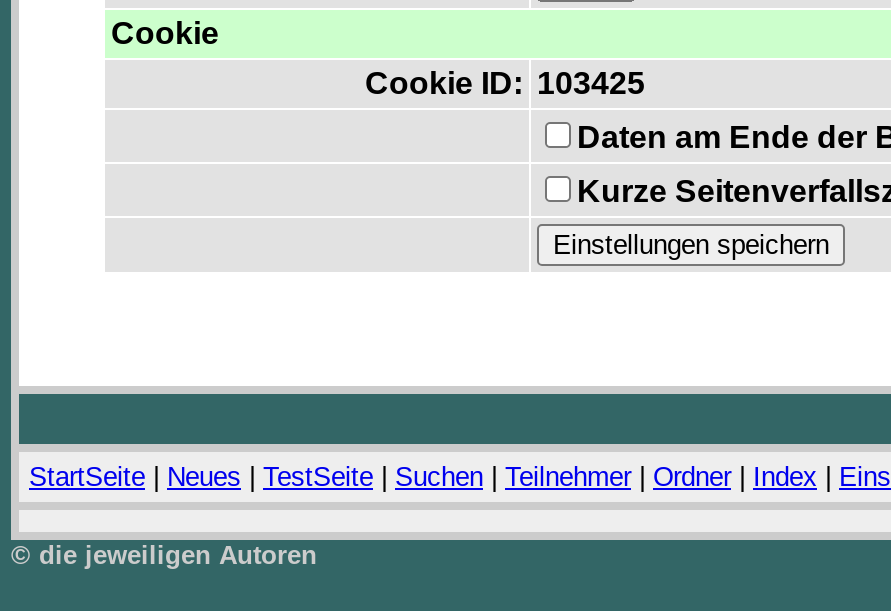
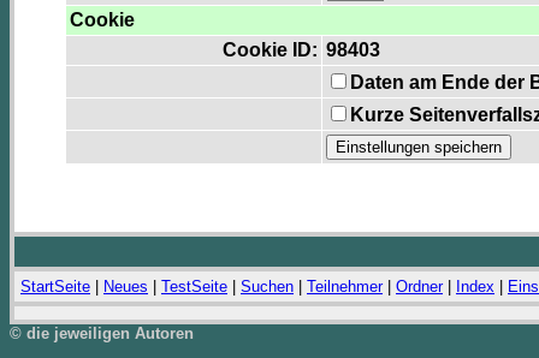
- Cookie ID: 103425
+ Cookie ID: 98403
